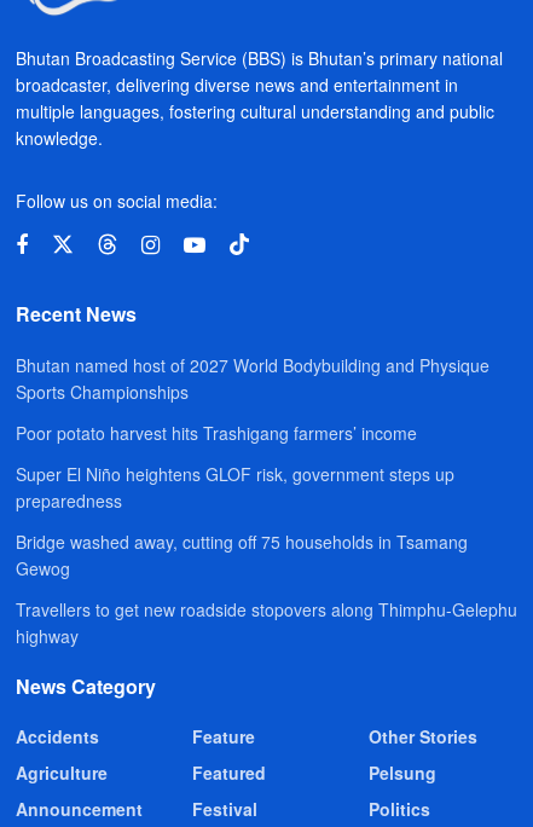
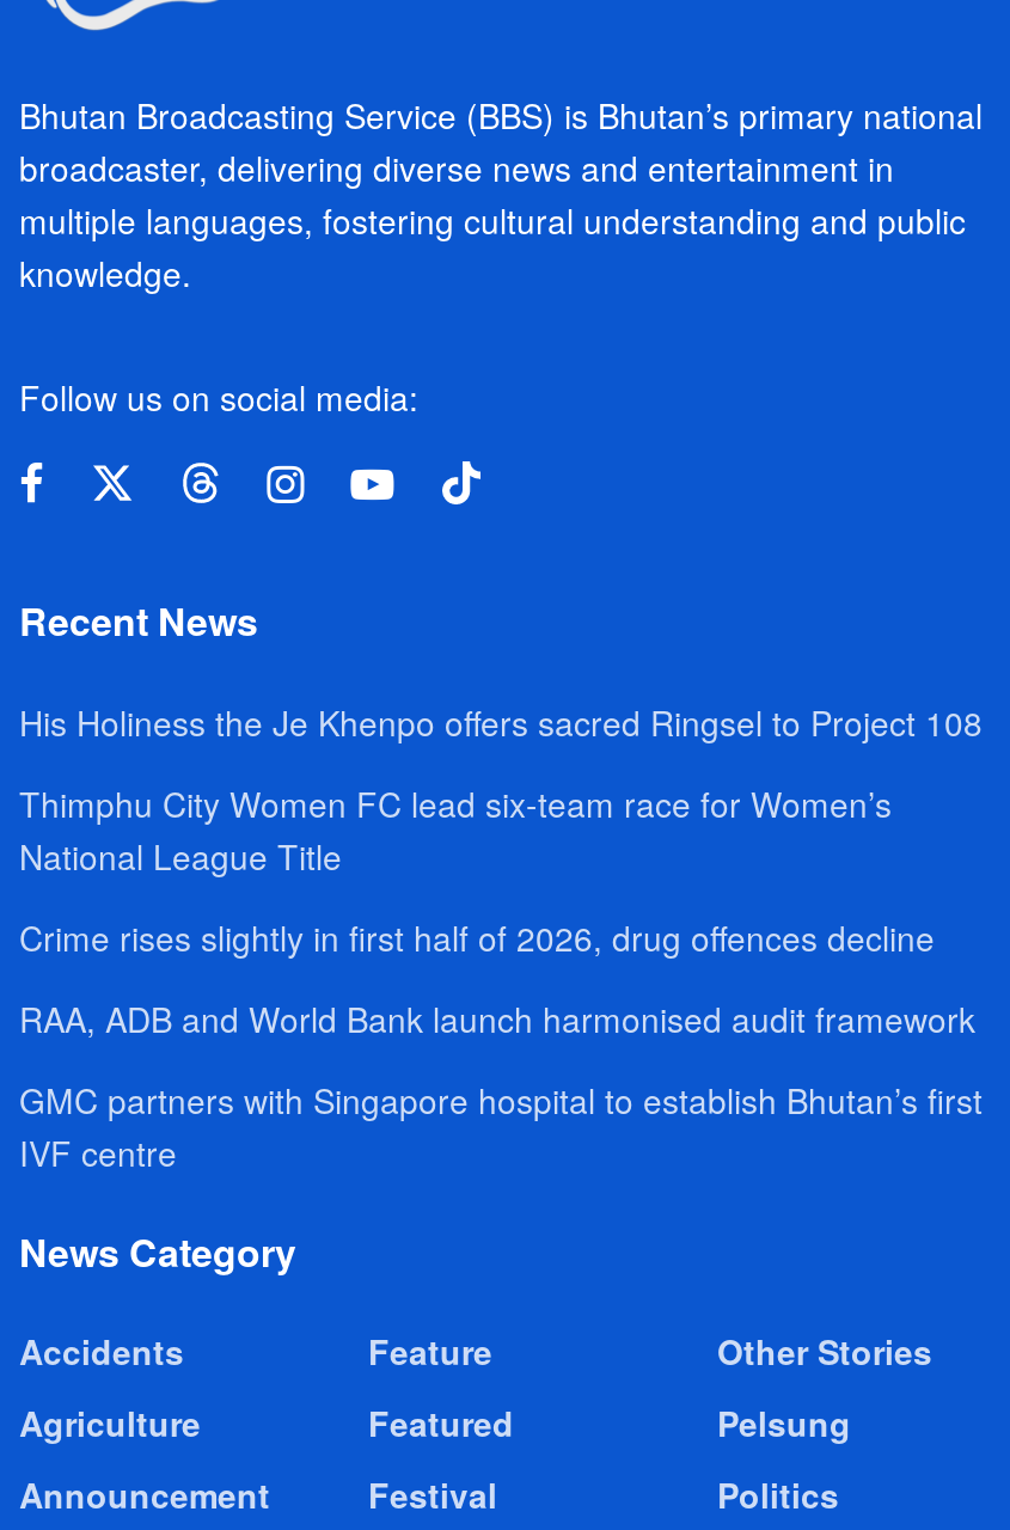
- Bhutan named host of 2027 World Bodybuilding and Physique
- Sports Championships
+ His Holiness the Je Khenpo offers sacred Ringsel to Project 108

- Poor potato harvest hits Trashigang farmers’ income
+ Thimphu City Women FC lead six-team race for Women’s
+ National League Title

- Super El Niño heightens GLOF risk, government steps up
- preparedness
+ Crime rises slightly in first half of 2026, drug offences decline

- Bridge washed away, cutting off 75 households in Tsamang
- Gewog
+ RAA, ADB and World Bank launch harmonised audit framework

- Travellers to get new roadside stopovers along Thimphu-Gelephu
- highway
+ GMC partners with Singapore hospital to establish Bhutan’s first
+ IVF centre
